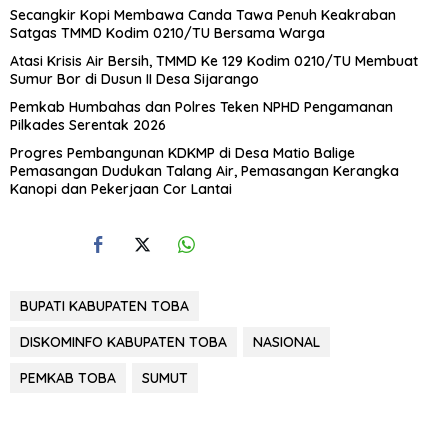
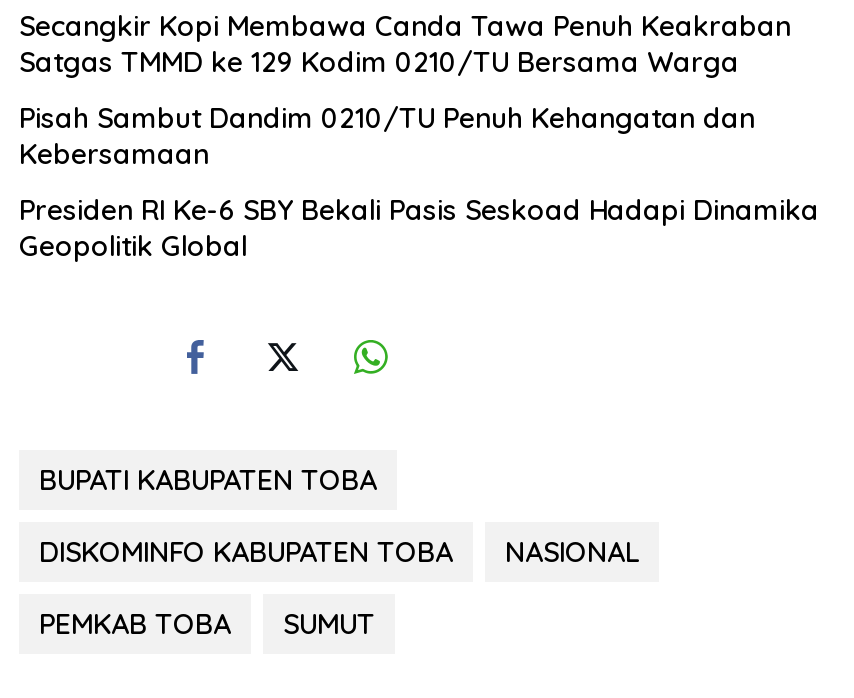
- Satgas TMMD Kodim 0210/TU Bersama Warga
- Atasi Krisis Air Bersih, TMMD Ke 129 Kodim 0210/TU Membuat
- Sumur Bor di Dusun II Desa Sijarango
- Pemkab Humbahas dan Polres Teken NPHD Pengamanan
- Pilkades Serentak 2026
- Progres Pembangunan KDKMP di Desa Matio Balige
- Pemasangan Dudukan Talang Air, Pemasangan Kerangka
- Kanopi dan Pekerjaan Cor Lantai
+ Satgas TMMD ke 129 Kodim 0210/TU Bersama Warga
+ Pisah Sambut Dandim 0210/TU Penuh Kehangatan dan
+ Kebersamaan
+ Presiden RI Ke-6 SBY Bekali Pasis Seskoad Hadapi Dinamika
+ Geopolitik Global
